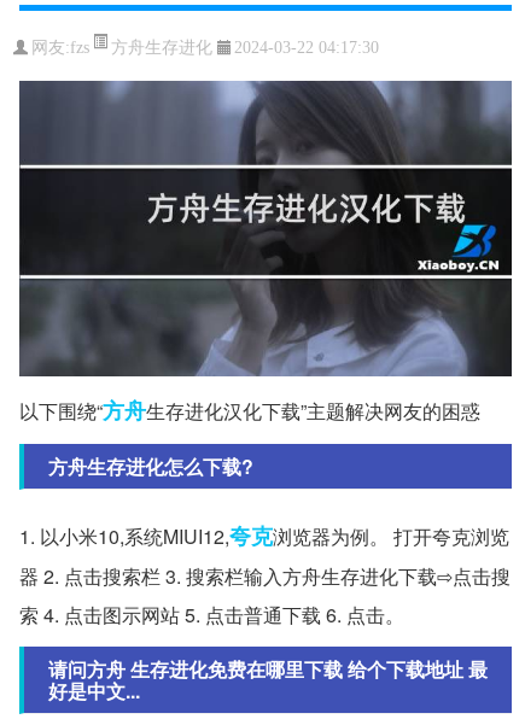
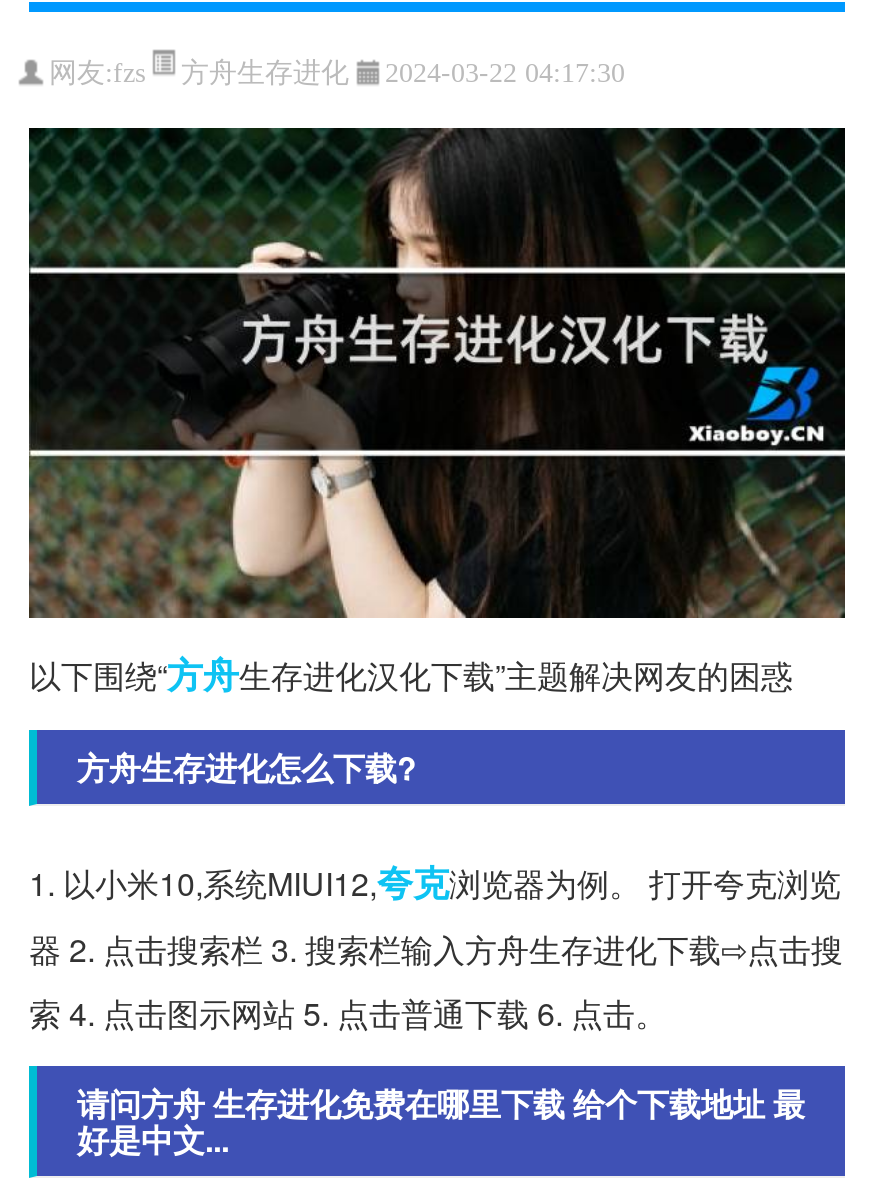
- [image]
+ [image]
